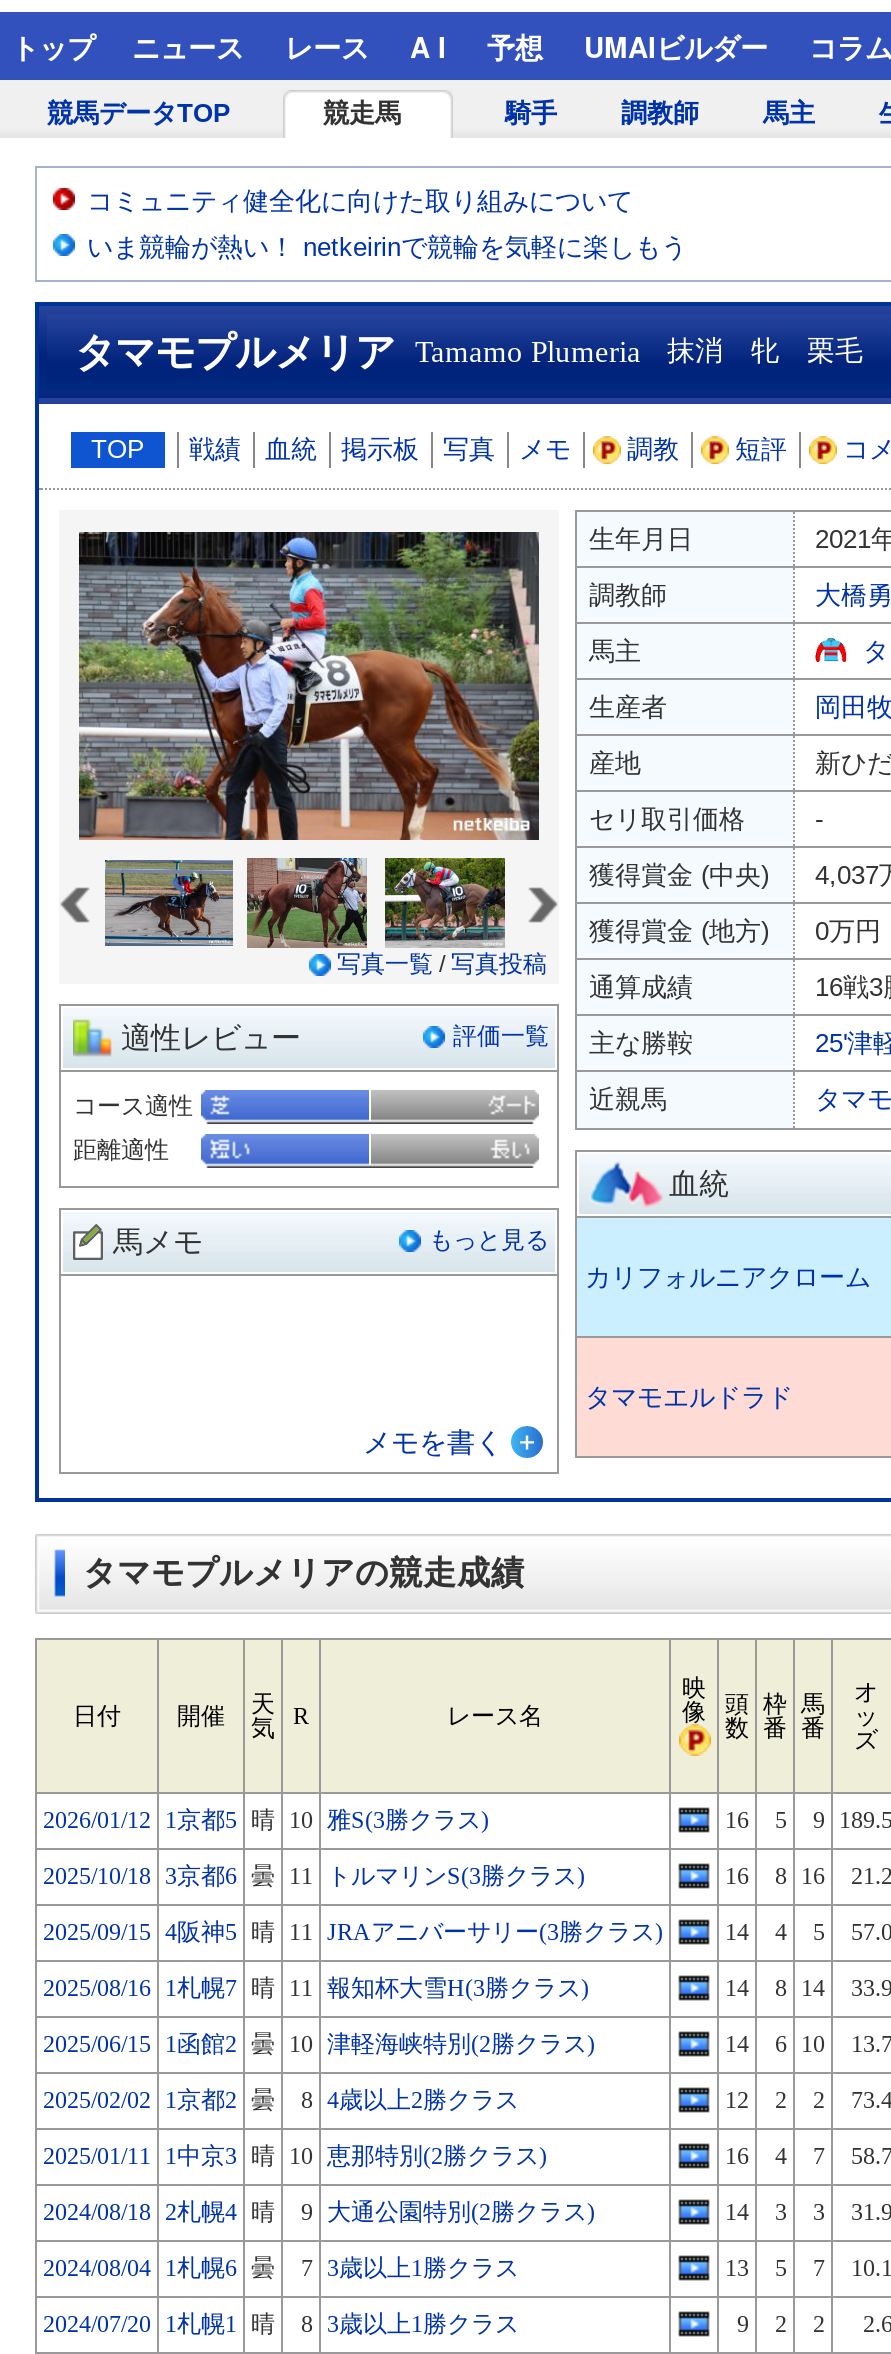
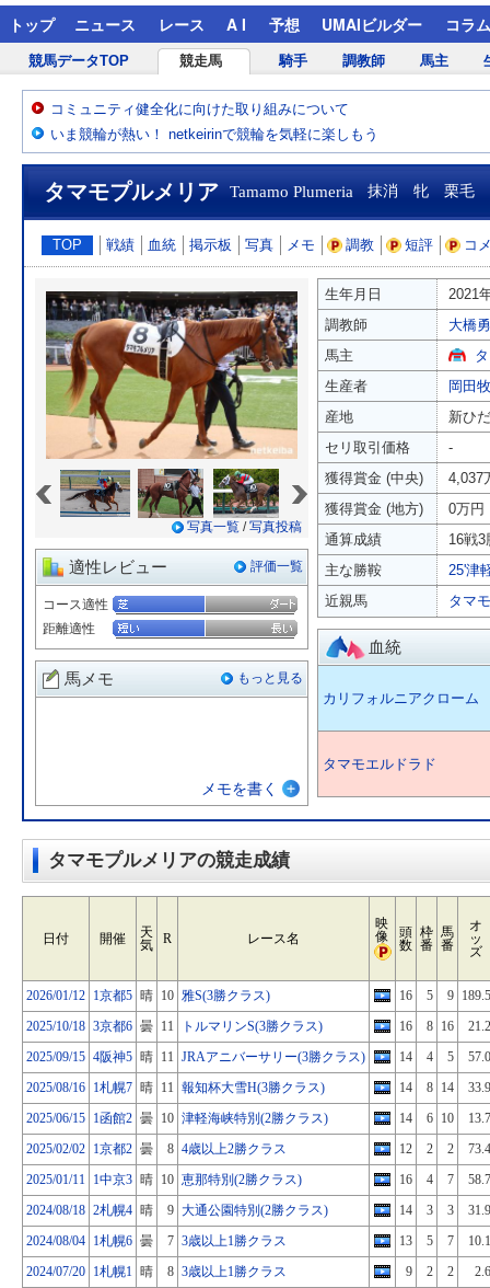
- [image]
+ [image]
